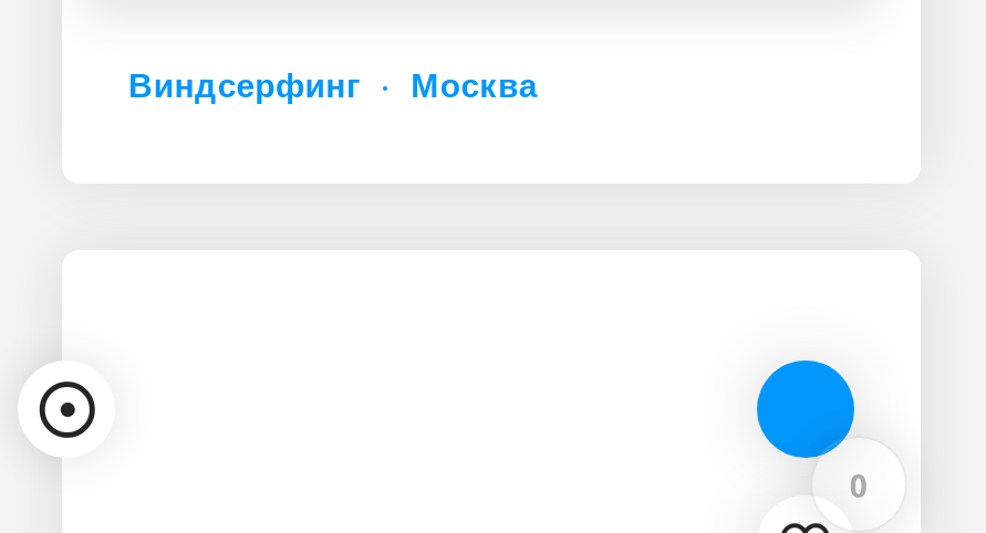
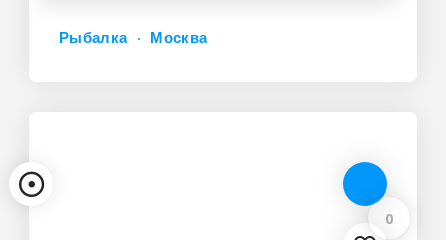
- Виндсерфинг
+ Рыбалка
